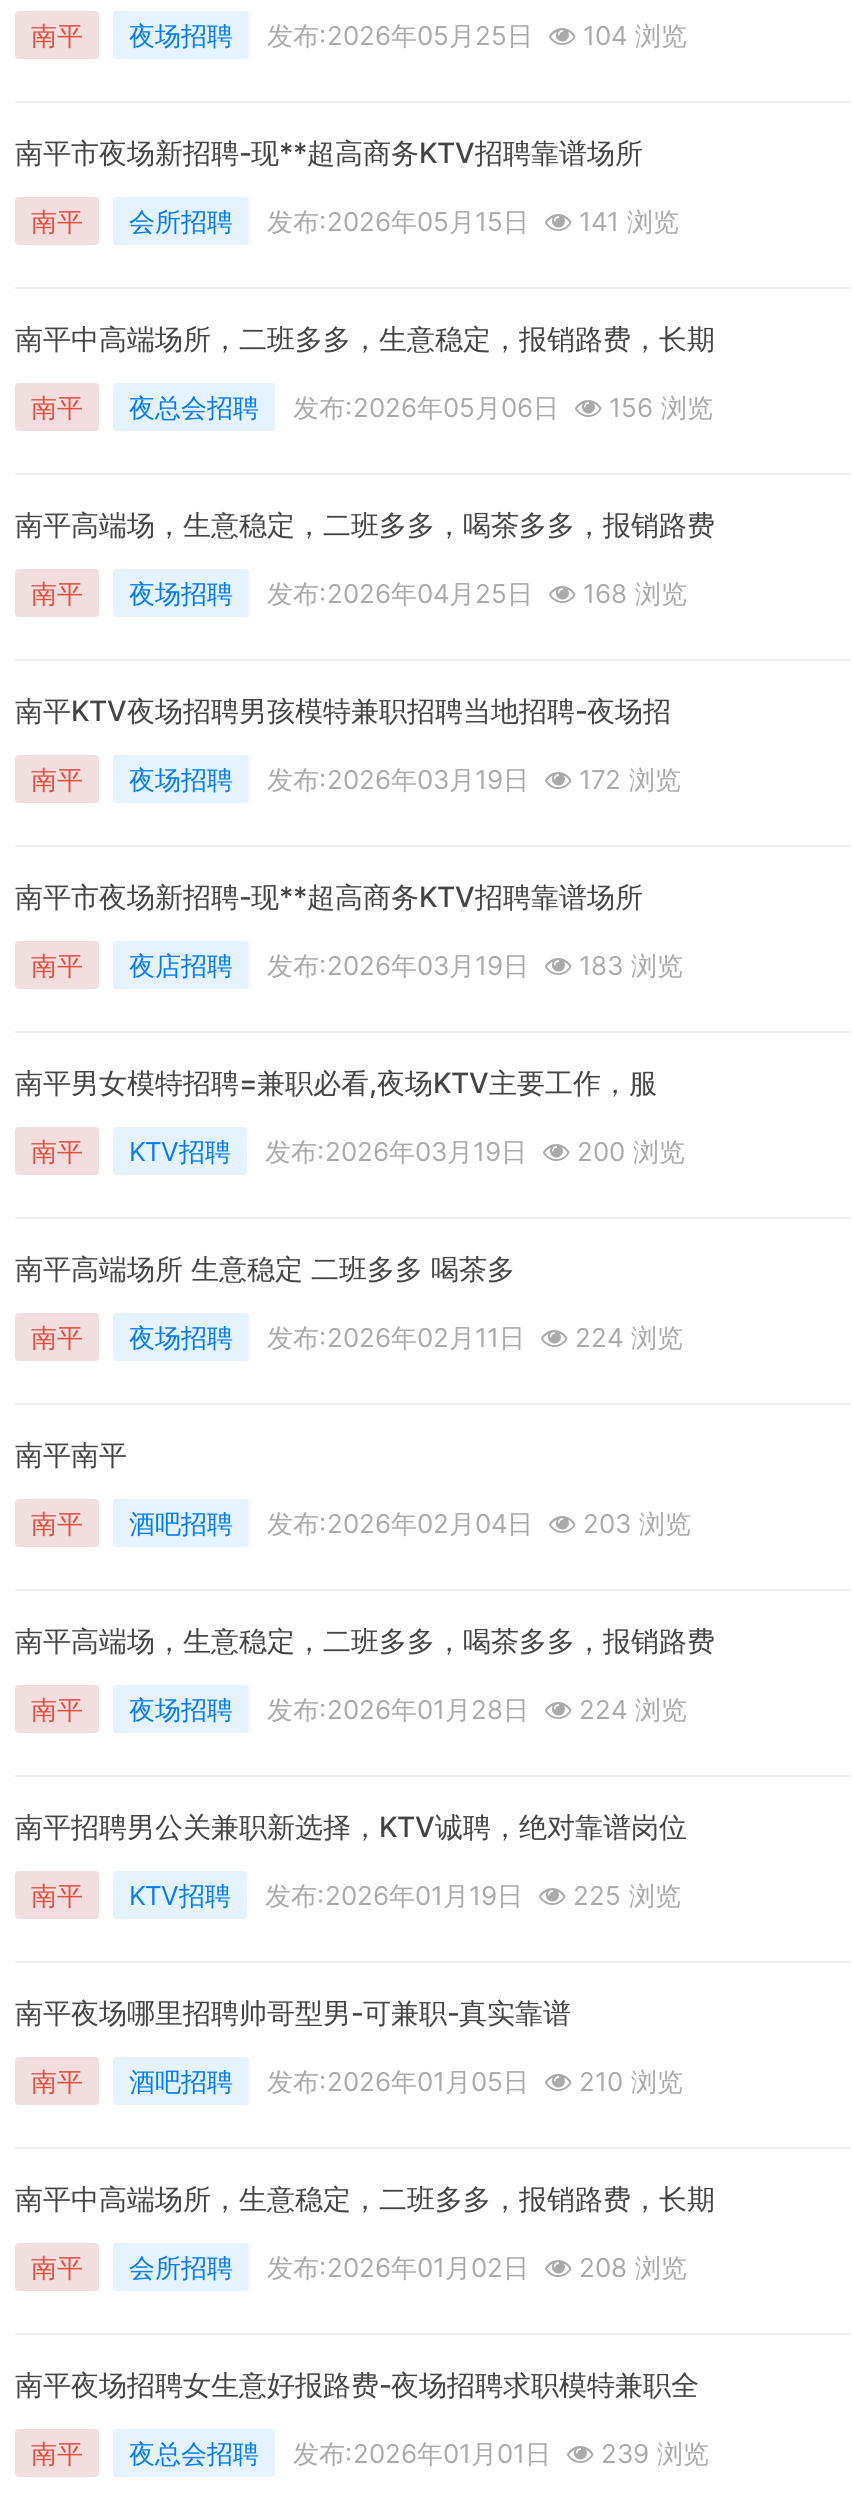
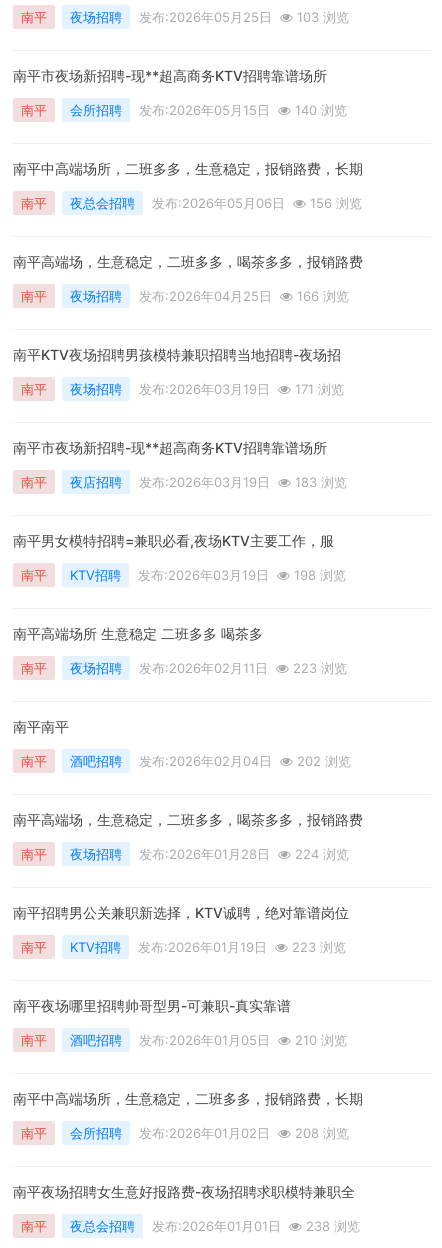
- 南平 夜场招聘 发布:2026年05月25日 104 浏览
+ 南平 夜场招聘 发布:2026年05月25日 103 浏览

- 南平 会所招聘 发布:2026年05月15日 141 浏览
+ 南平 会所招聘 发布:2026年05月15日 140 浏览

- 南平 夜场招聘 发布:2026年04月25日 168 浏览
+ 南平 夜场招聘 发布:2026年04月25日 166 浏览

- 南平 夜场招聘 发布:2026年03月19日 172 浏览
+ 南平 夜场招聘 发布:2026年03月19日 171 浏览

- 南平 KTV招聘 发布:2026年03月19日 200 浏览
+ 南平 KTV招聘 发布:2026年03月19日 198 浏览

- 南平 夜场招聘 发布:2026年02月11日 224 浏览
+ 南平 夜场招聘 发布:2026年02月11日 223 浏览

- 南平 酒吧招聘 发布:2026年02月04日 203 浏览
+ 南平 酒吧招聘 发布:2026年02月04日 202 浏览

- 南平 KTV招聘 发布:2026年01月19日 225 浏览
+ 南平 KTV招聘 发布:2026年01月19日 223 浏览

- 南平 夜总会招聘 发布:2026年01月01日 239 浏览
+ 南平 夜总会招聘 发布:2026年01月01日 238 浏览
